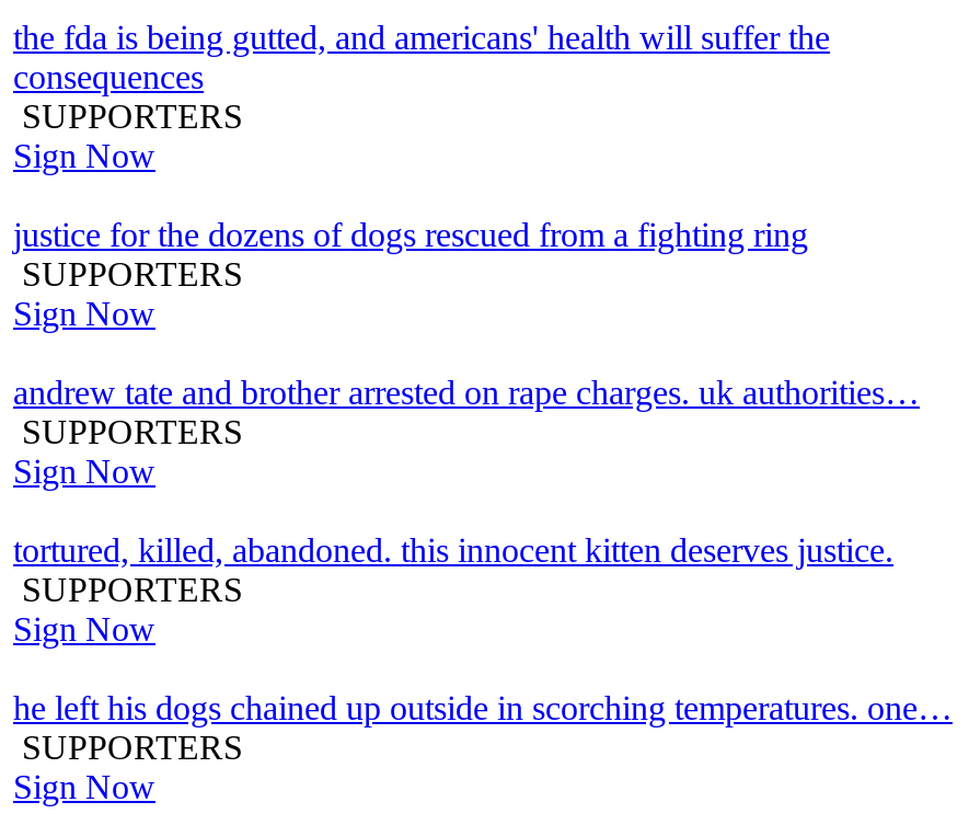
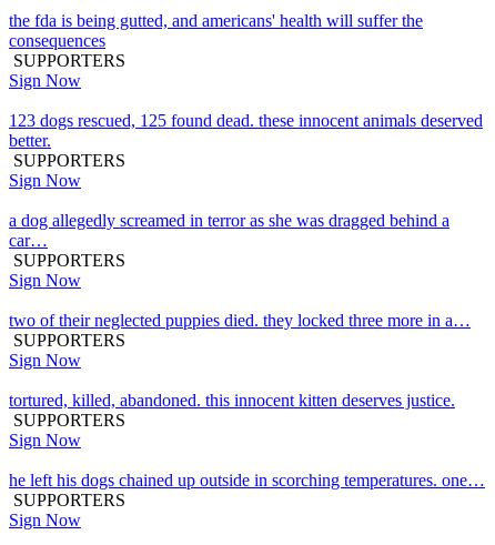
- justice for the dozens of dogs rescued from a fighting ring
+ 123 dogs rescued, 125 found dead. these innocent animals deserved
+ better.

- andrew tate and brother arrested on rape charges. uk authorities…
+ a dog allegedly screamed in terror as she was dragged behind a
+ car…
+ SUPPORTERS
+ Sign Now
+ two of their neglected puppies died. they locked three more in a…
